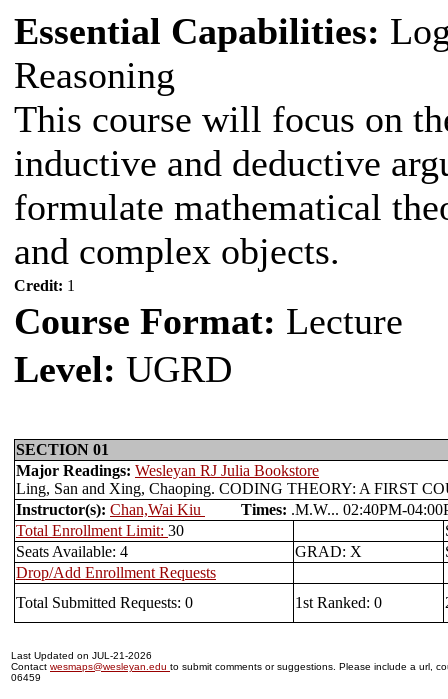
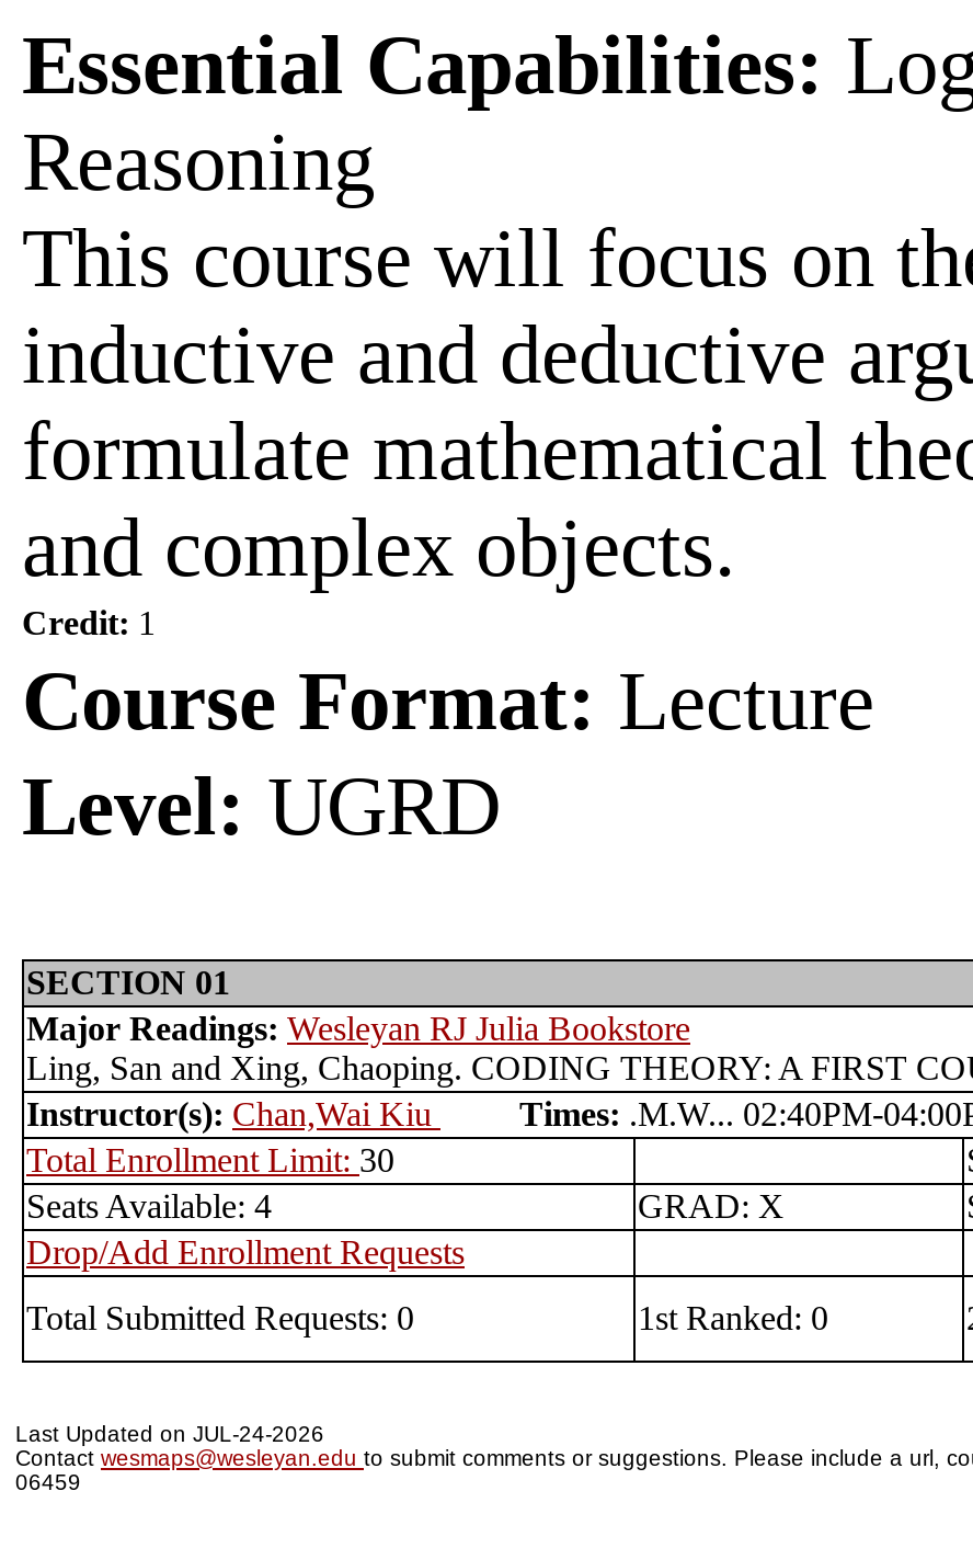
- Last Updated on JUL-21-2026
+ Last Updated on JUL-24-2026
